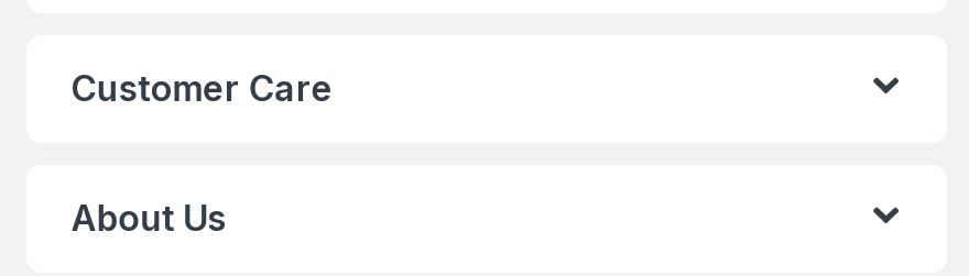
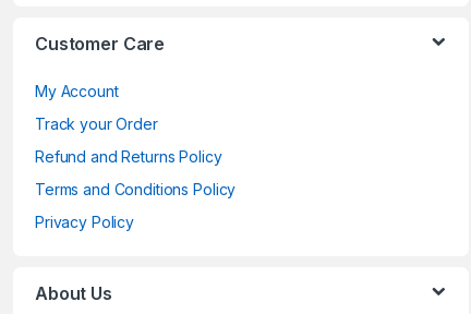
+ My Account
+ Track your Order
+ Refund and Returns Policy
+ Terms and Conditions Policy
+ Privacy Policy
